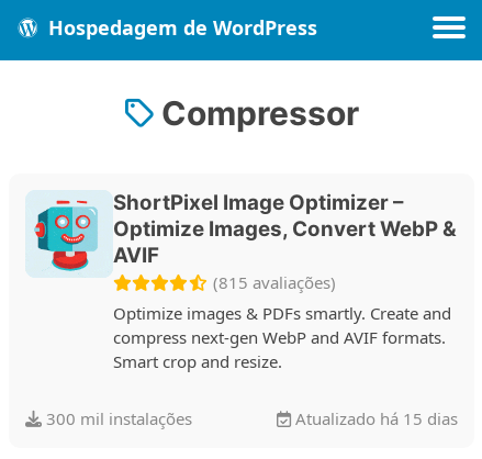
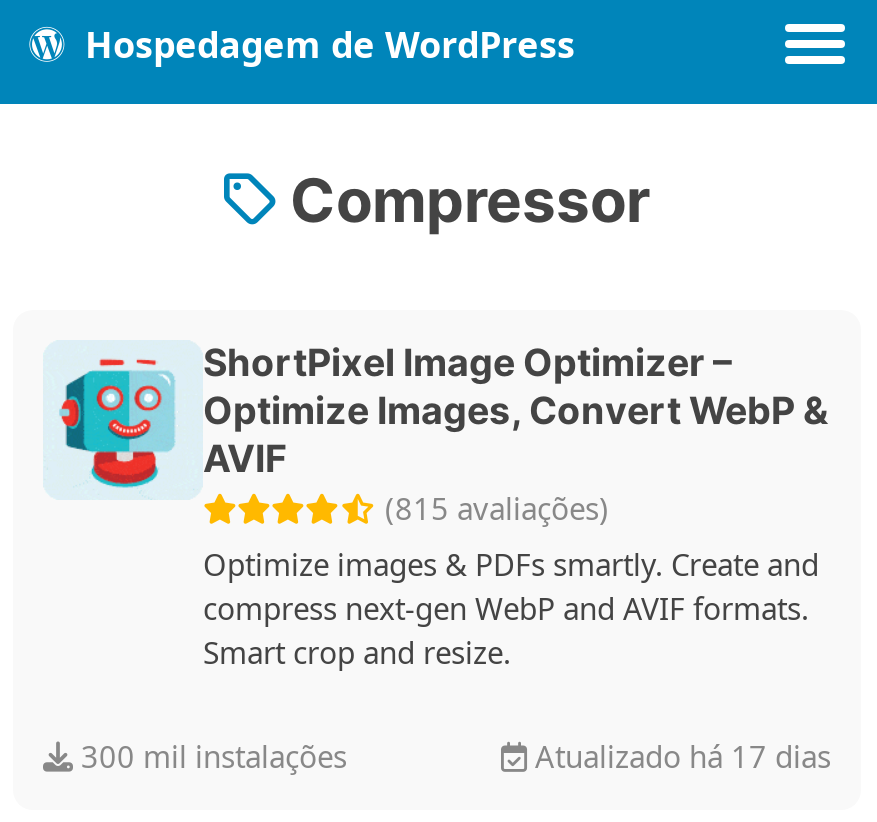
- Atualizado há 15 dias
+ Atualizado há 17 dias
